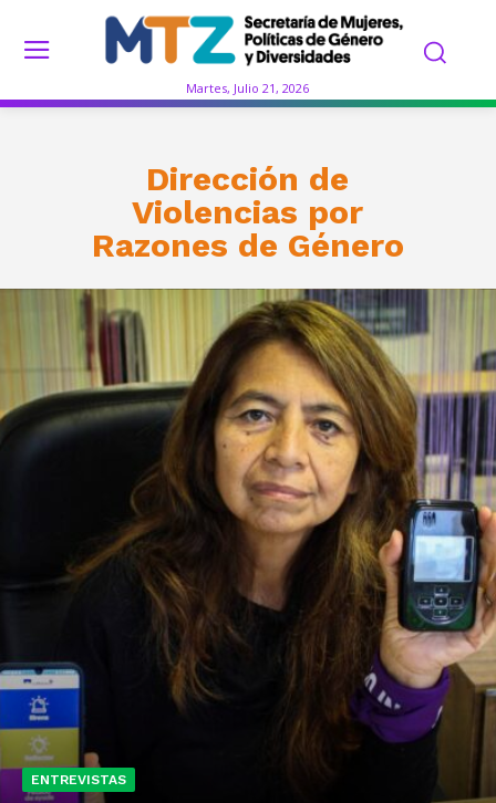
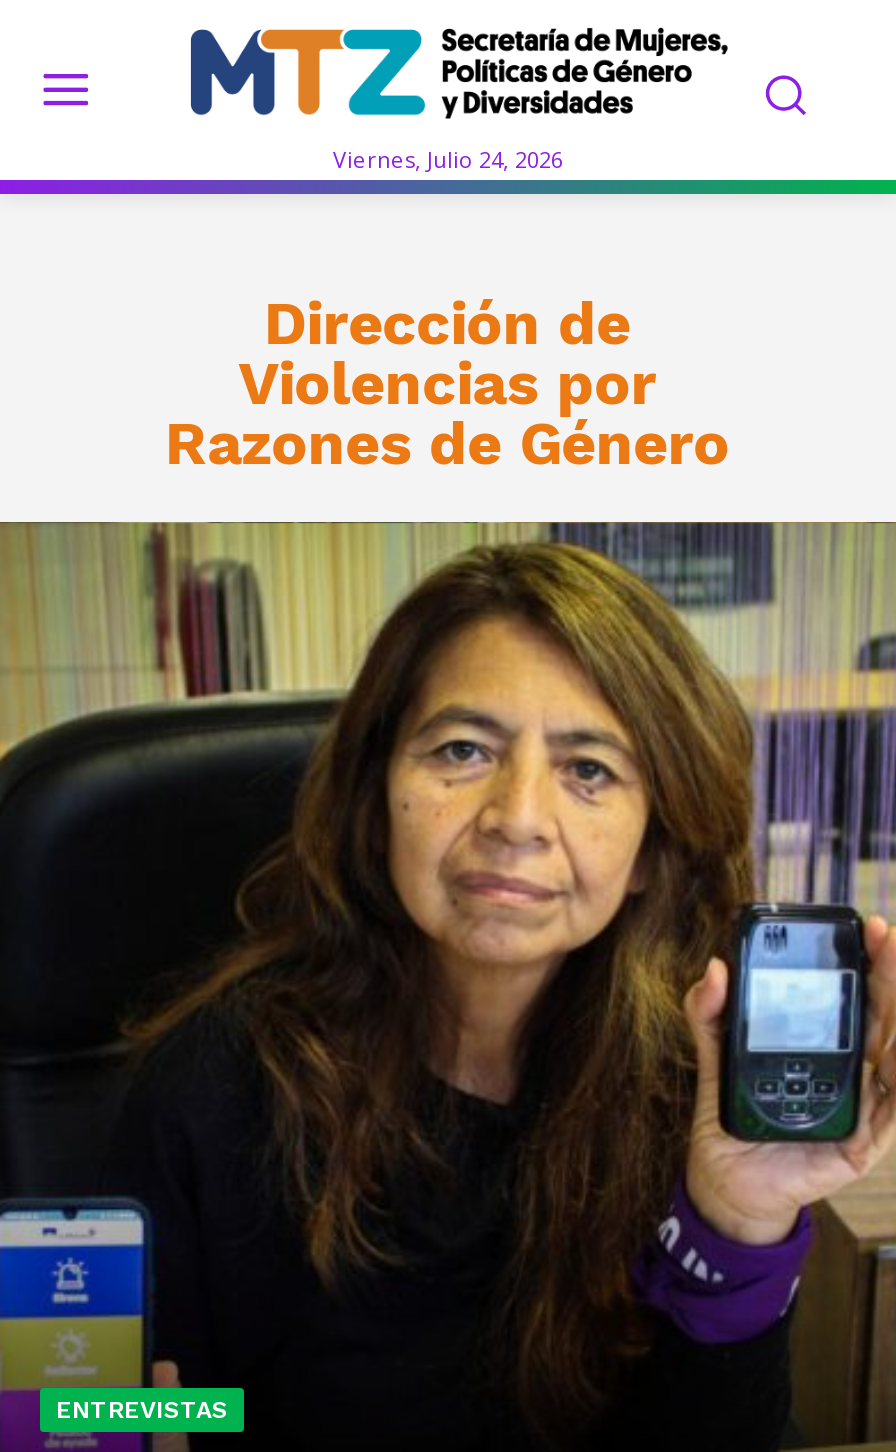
- Martes, Julio 21, 2026
+ Viernes, Julio 24, 2026
